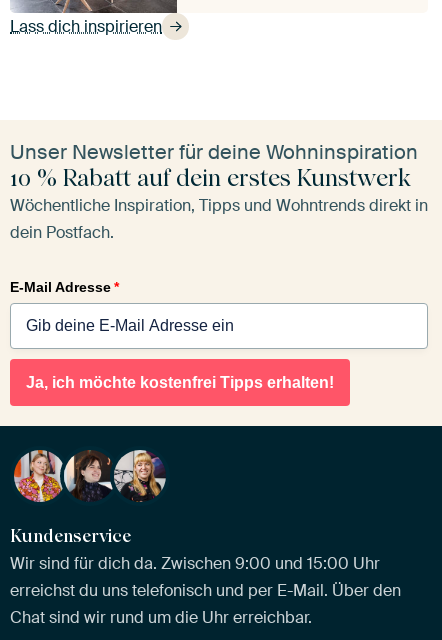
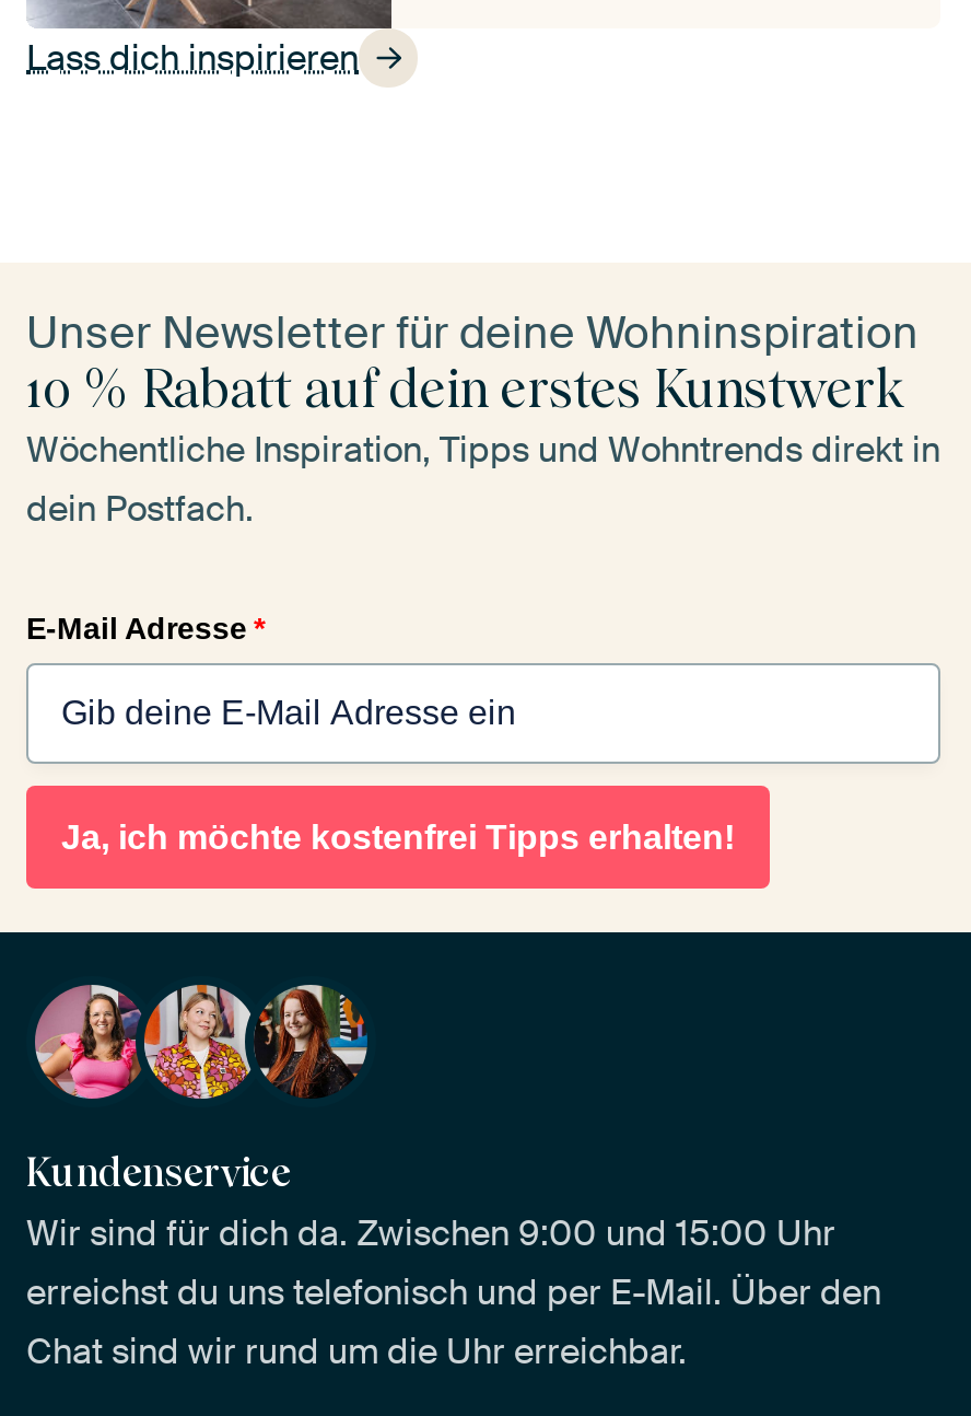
- [image]
+ [image]
